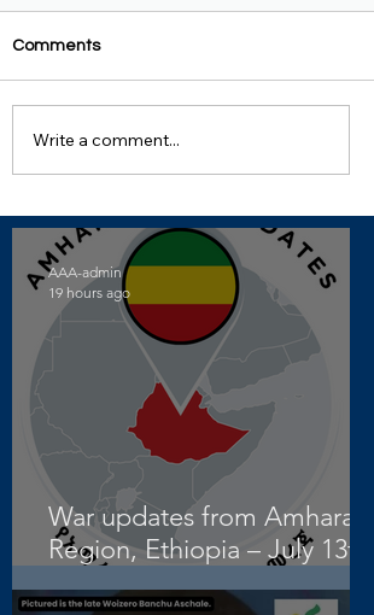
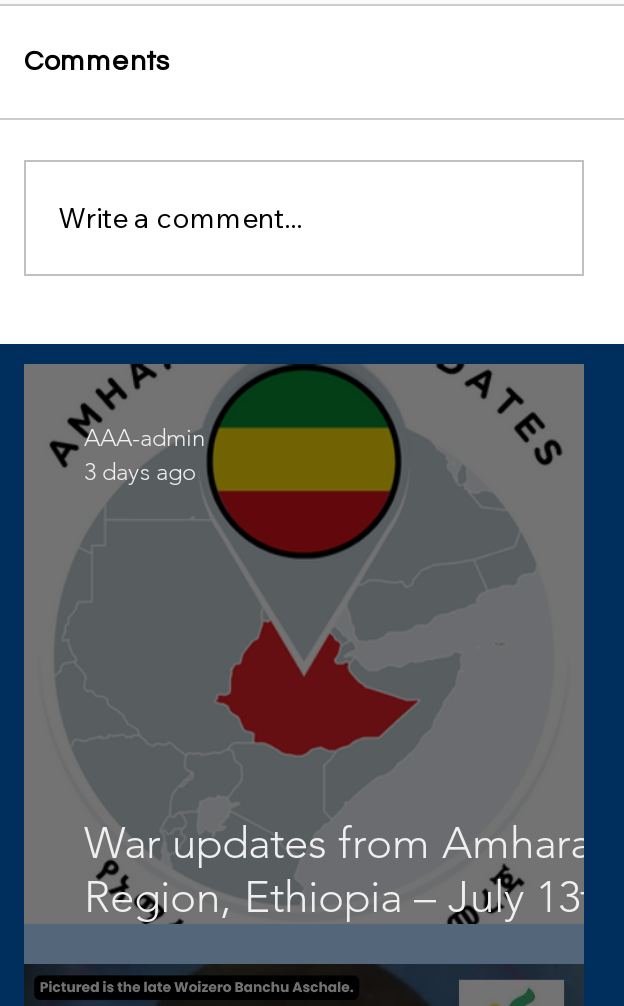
- 19 hours ago
+ 3 days ago
